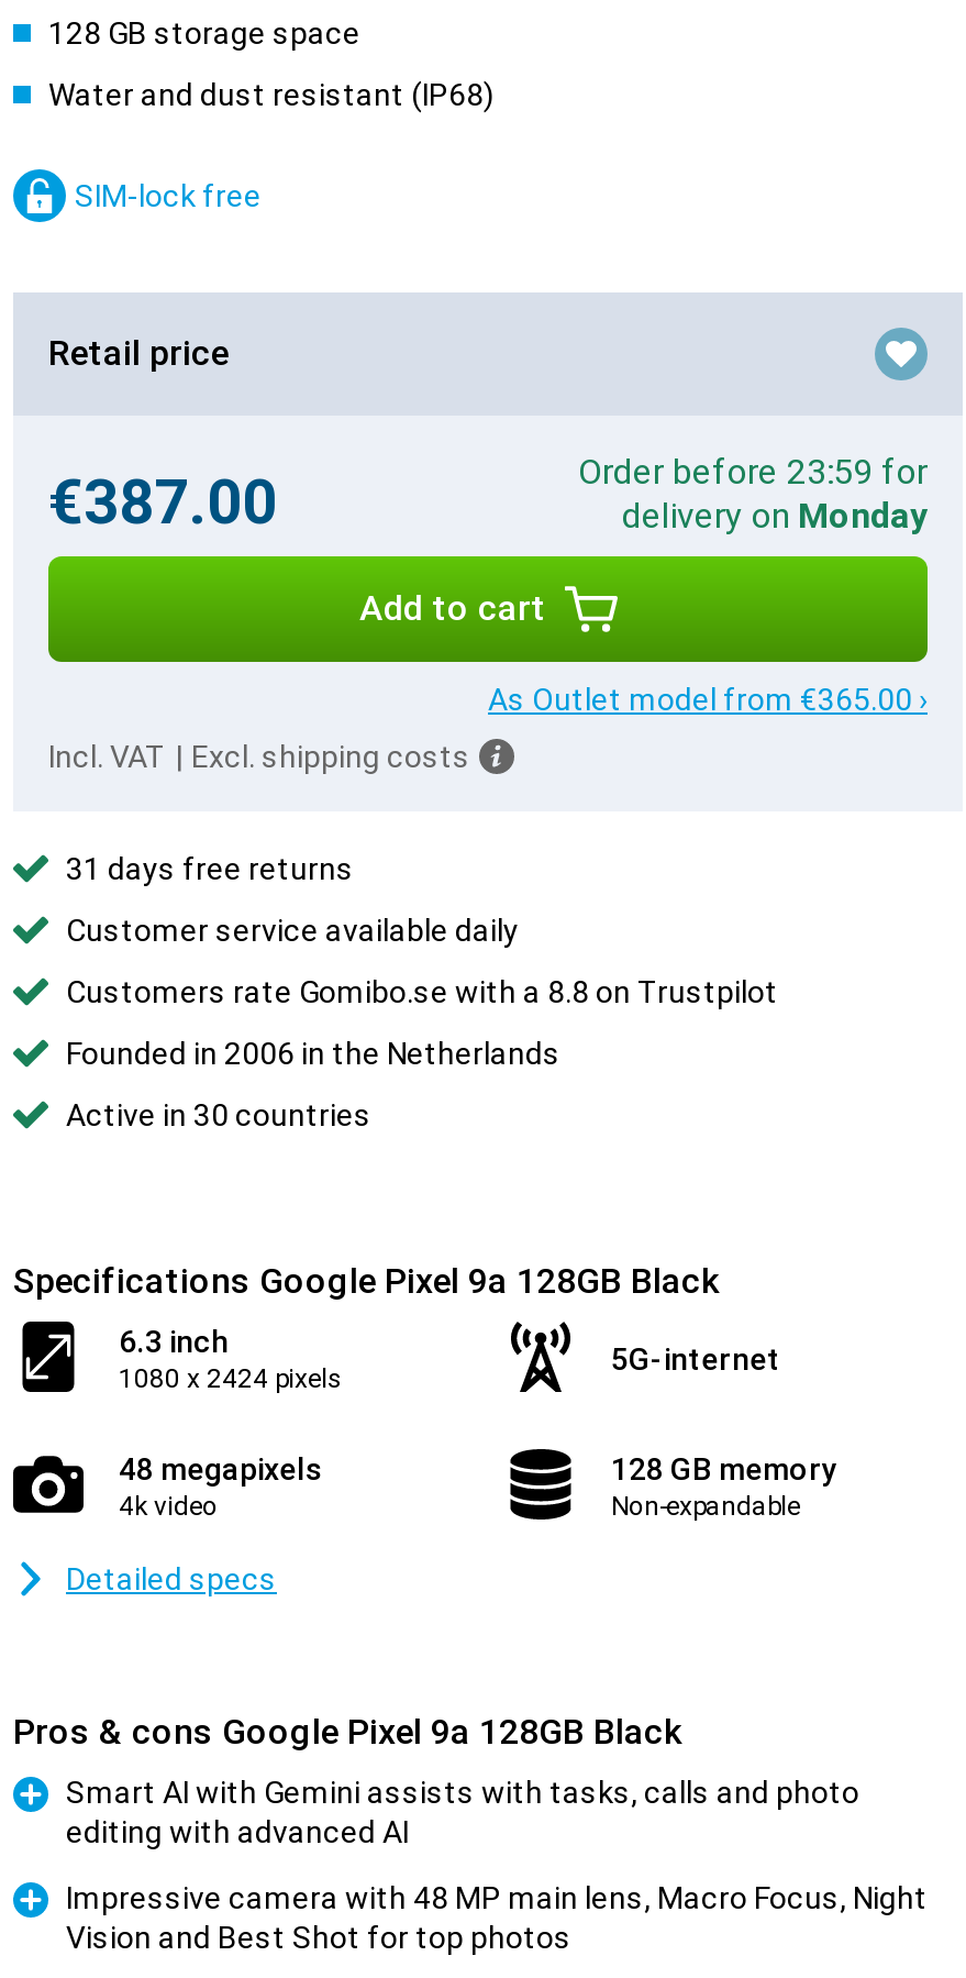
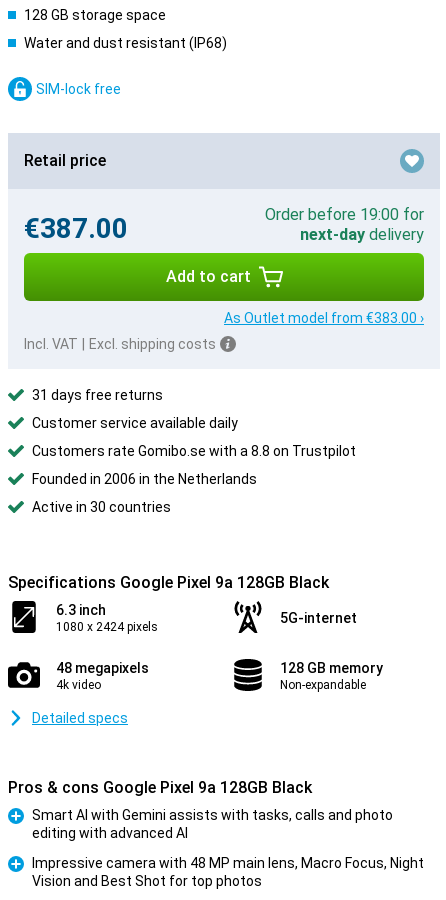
- Order before 23:59 for
- delivery on Monday
+ Order before 19:00 for
+ next-day delivery

- As Outlet model from €365.00 ›
+ As Outlet model from €383.00 ›
